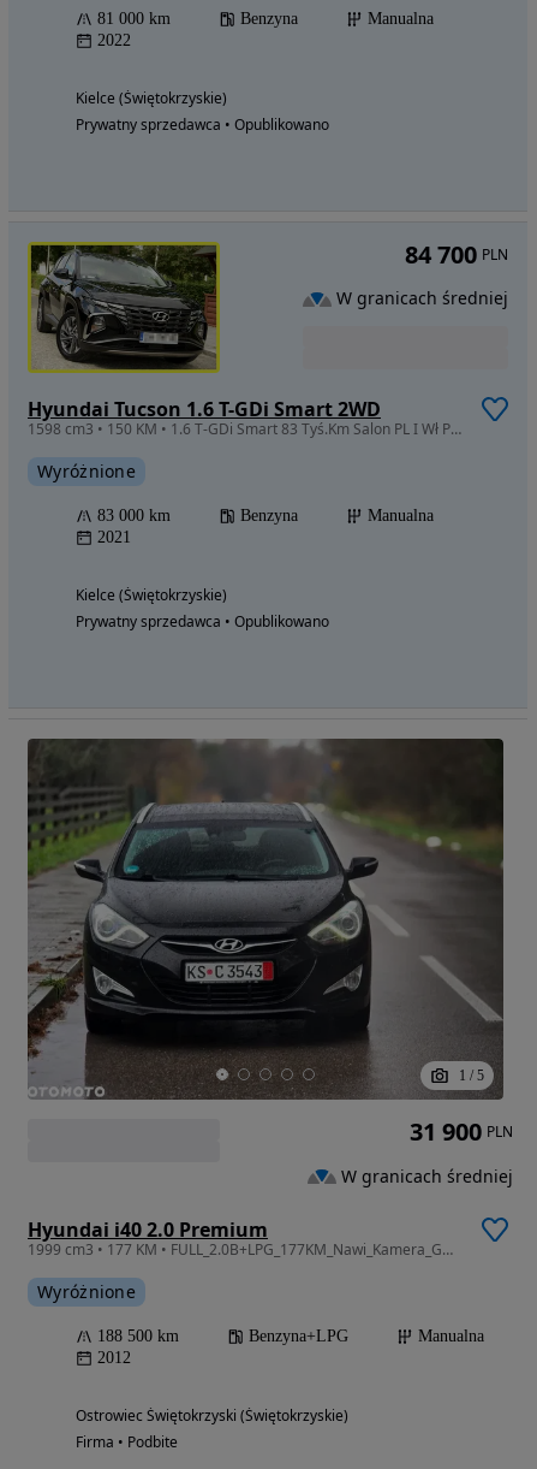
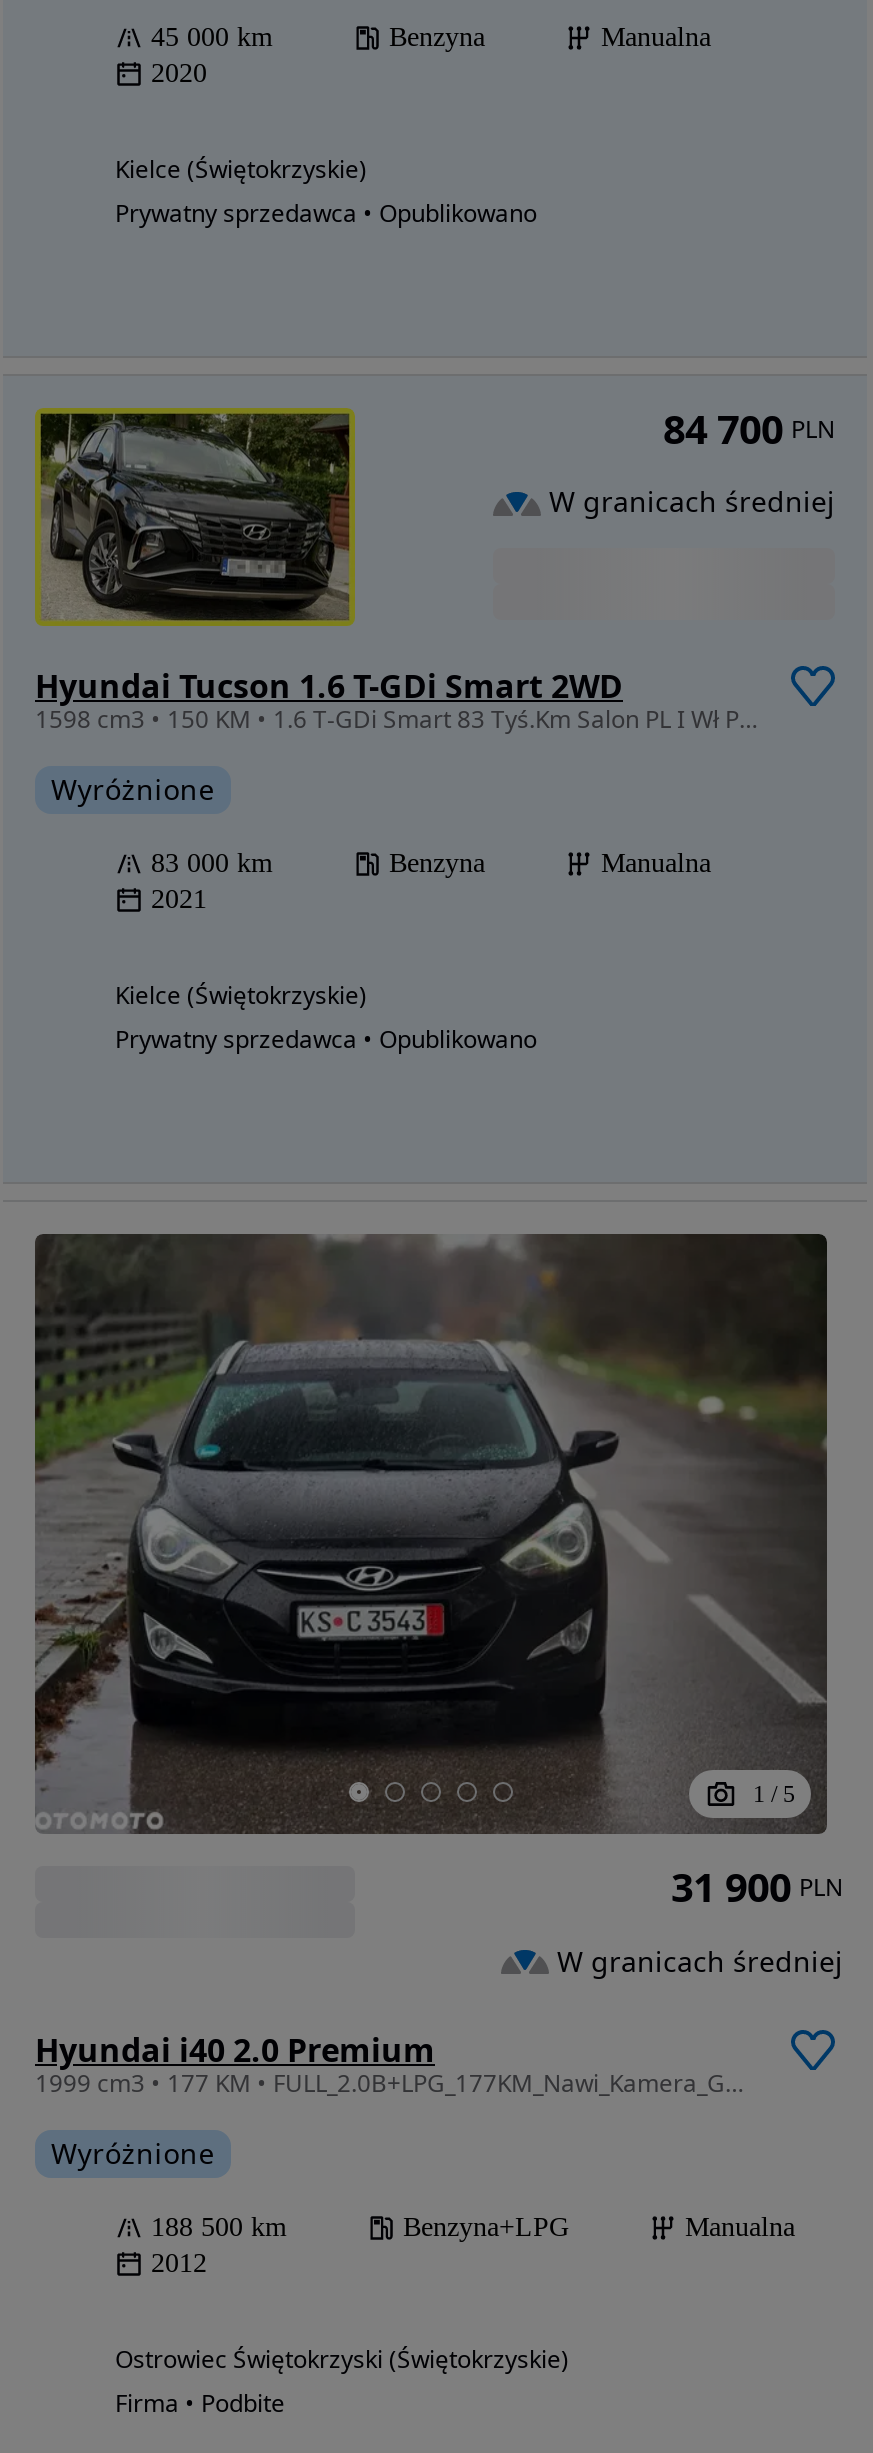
- 81 000 km
+ 45 000 km

- 2022
+ 2020
